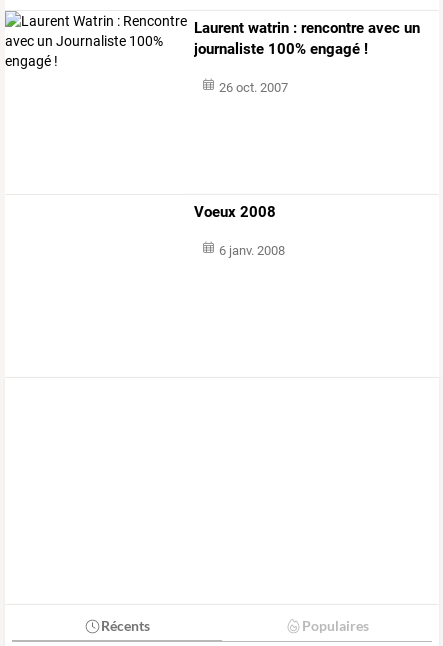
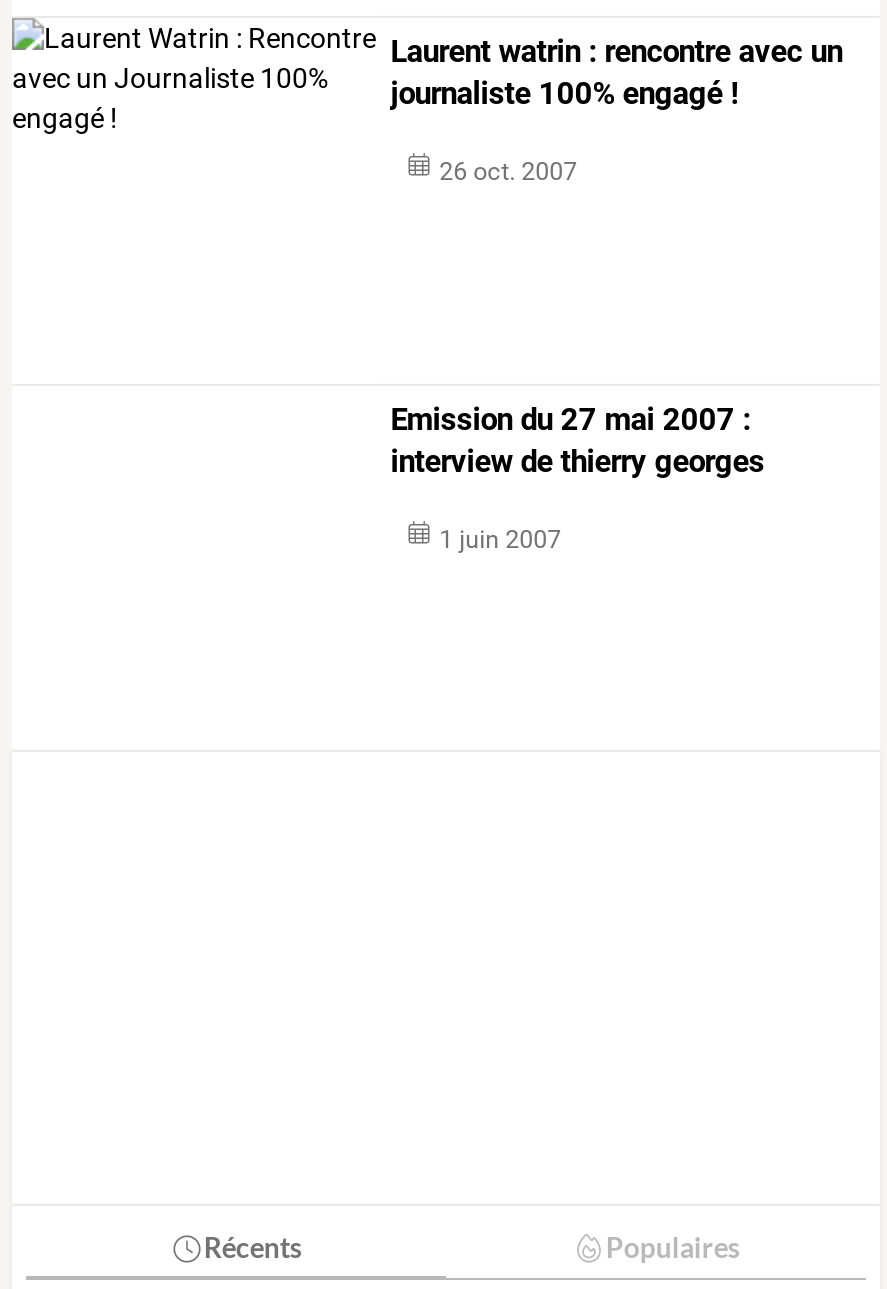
- Voeux 2008
+ Emission du 27 mai 2007 :
+ interview de thierry georges

- 6 janv. 2008
+ 1 juin 2007
